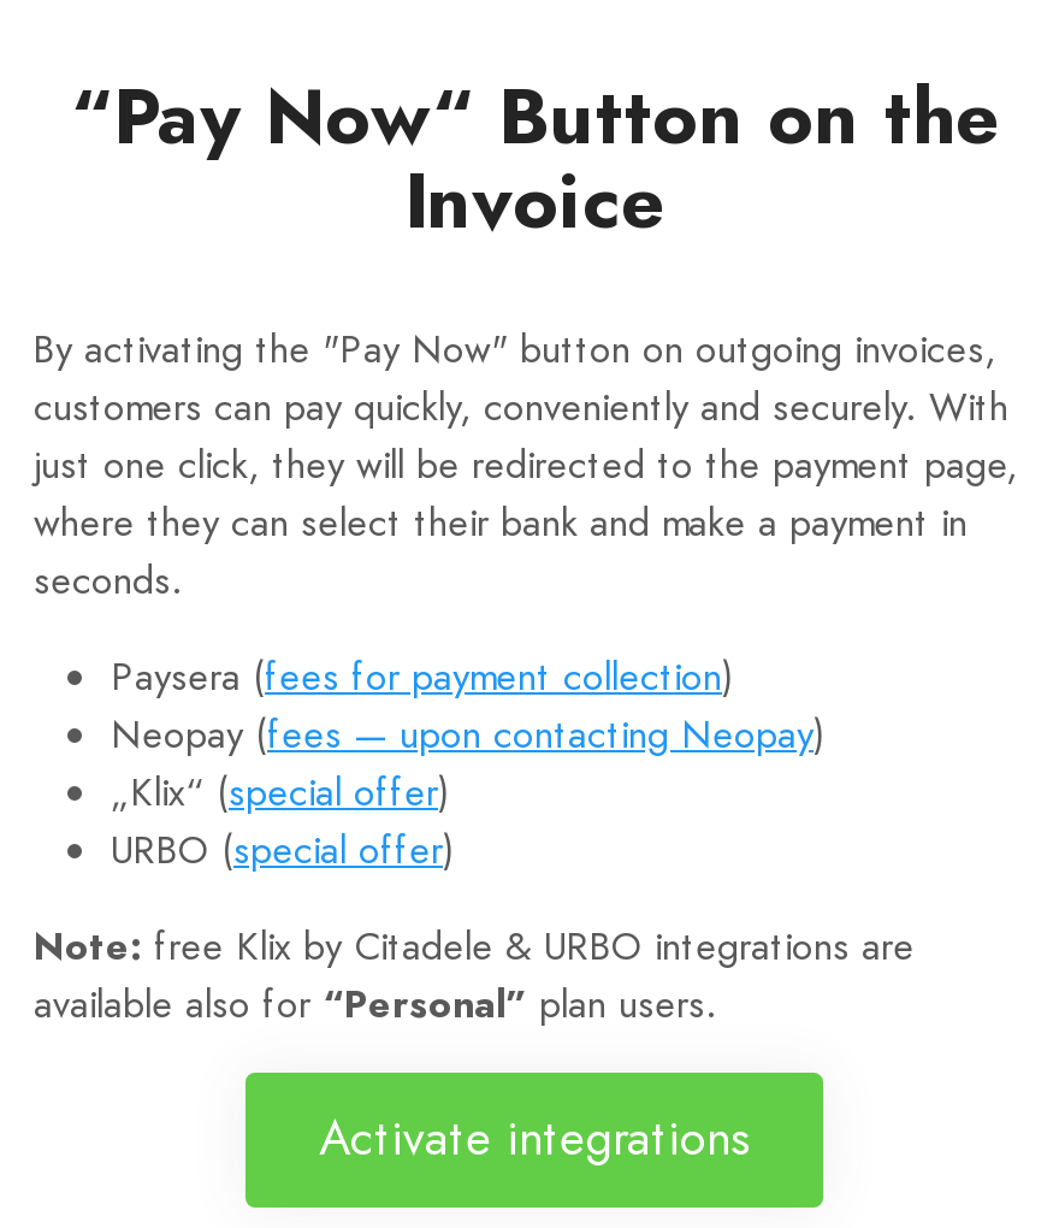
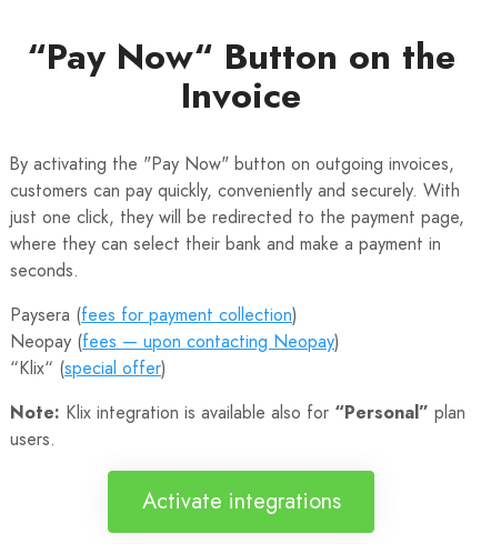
- „Klix“ (special offer)
- URBO (special offer)
+ “Klix“ (special offer)

- Note: free Klix by Citadele & URBO integrations are
- available also for “Personal” plan users.
+ Note: Klix integration is available also for “Personal” plan
+ users.
